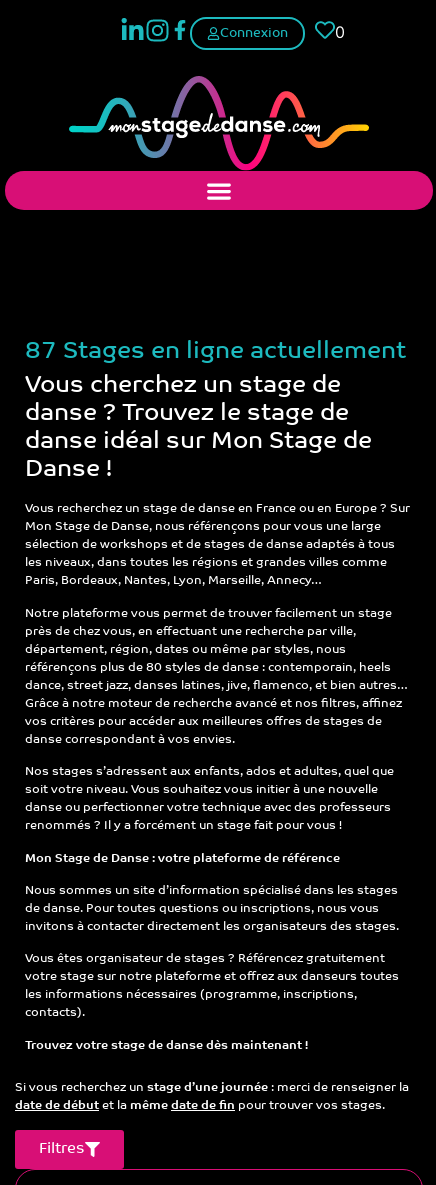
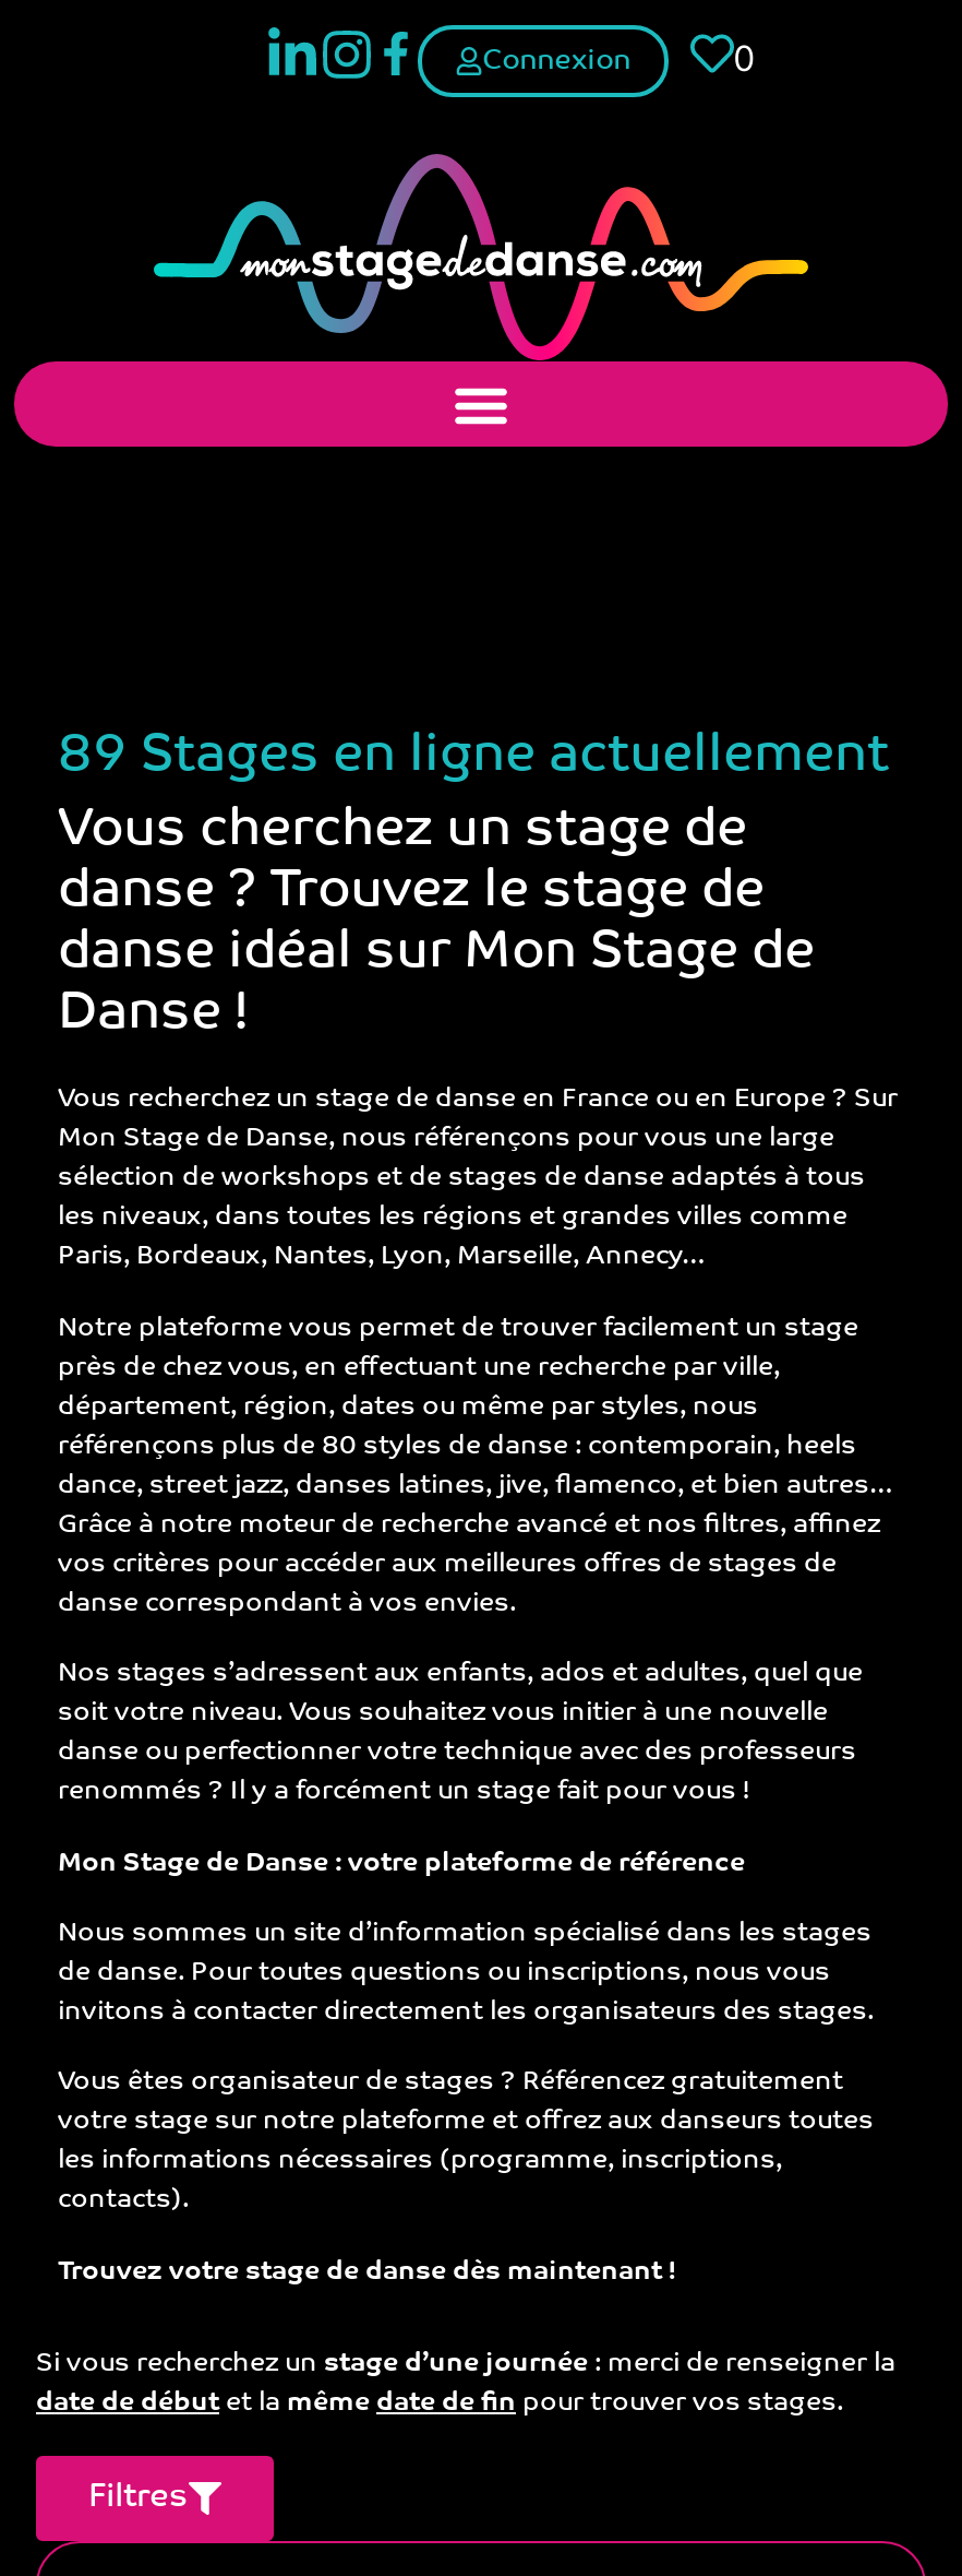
- 87 Stages en ligne actuellement
+ 89 Stages en ligne actuellement
